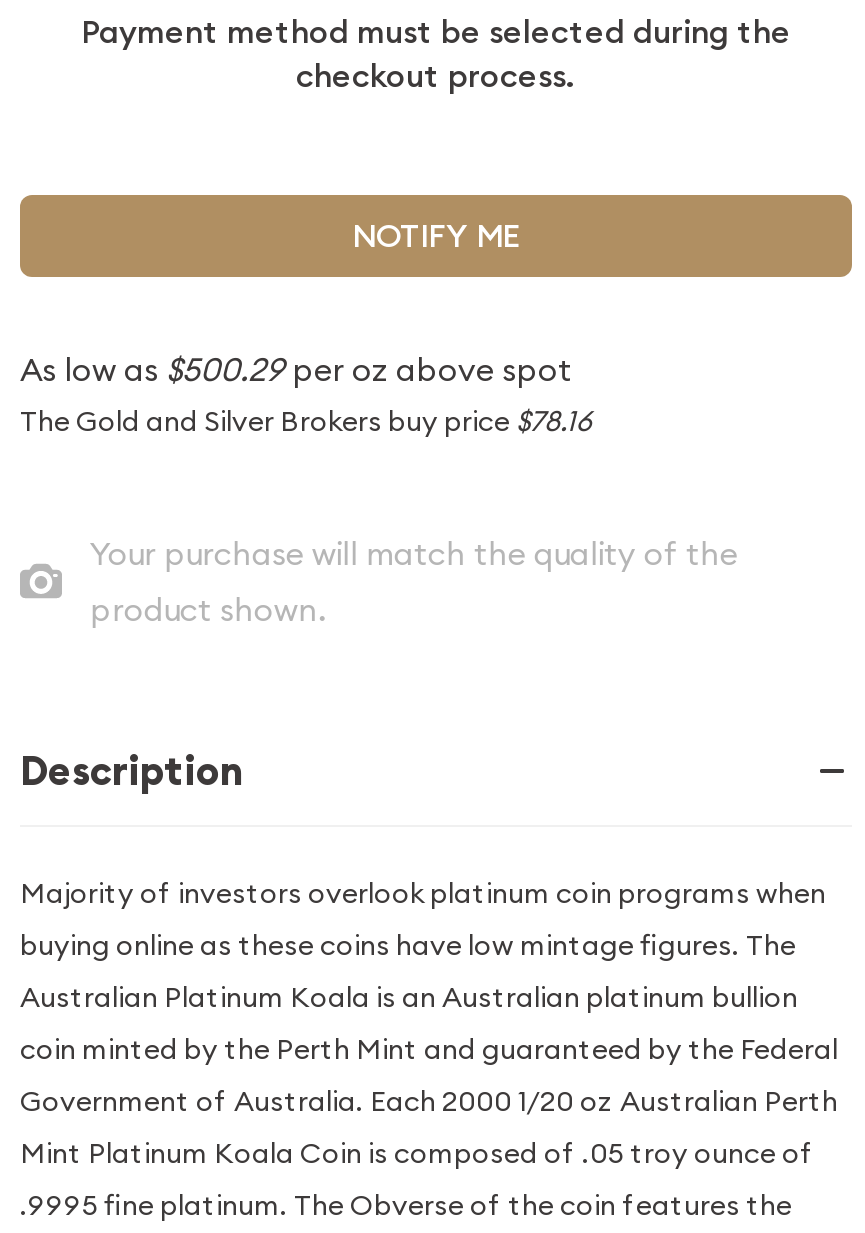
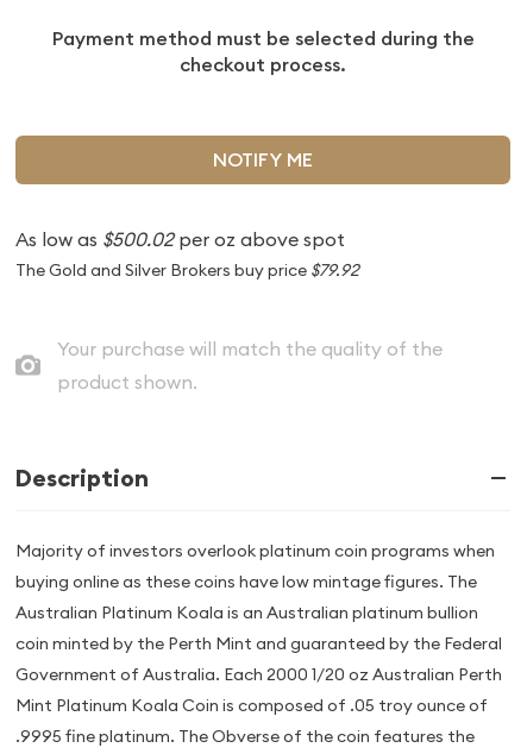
- As low as $500.29 per oz above spot
+ As low as $500.02 per oz above spot

- The Gold and Silver Brokers buy price $78.16
+ The Gold and Silver Brokers buy price $79.92
